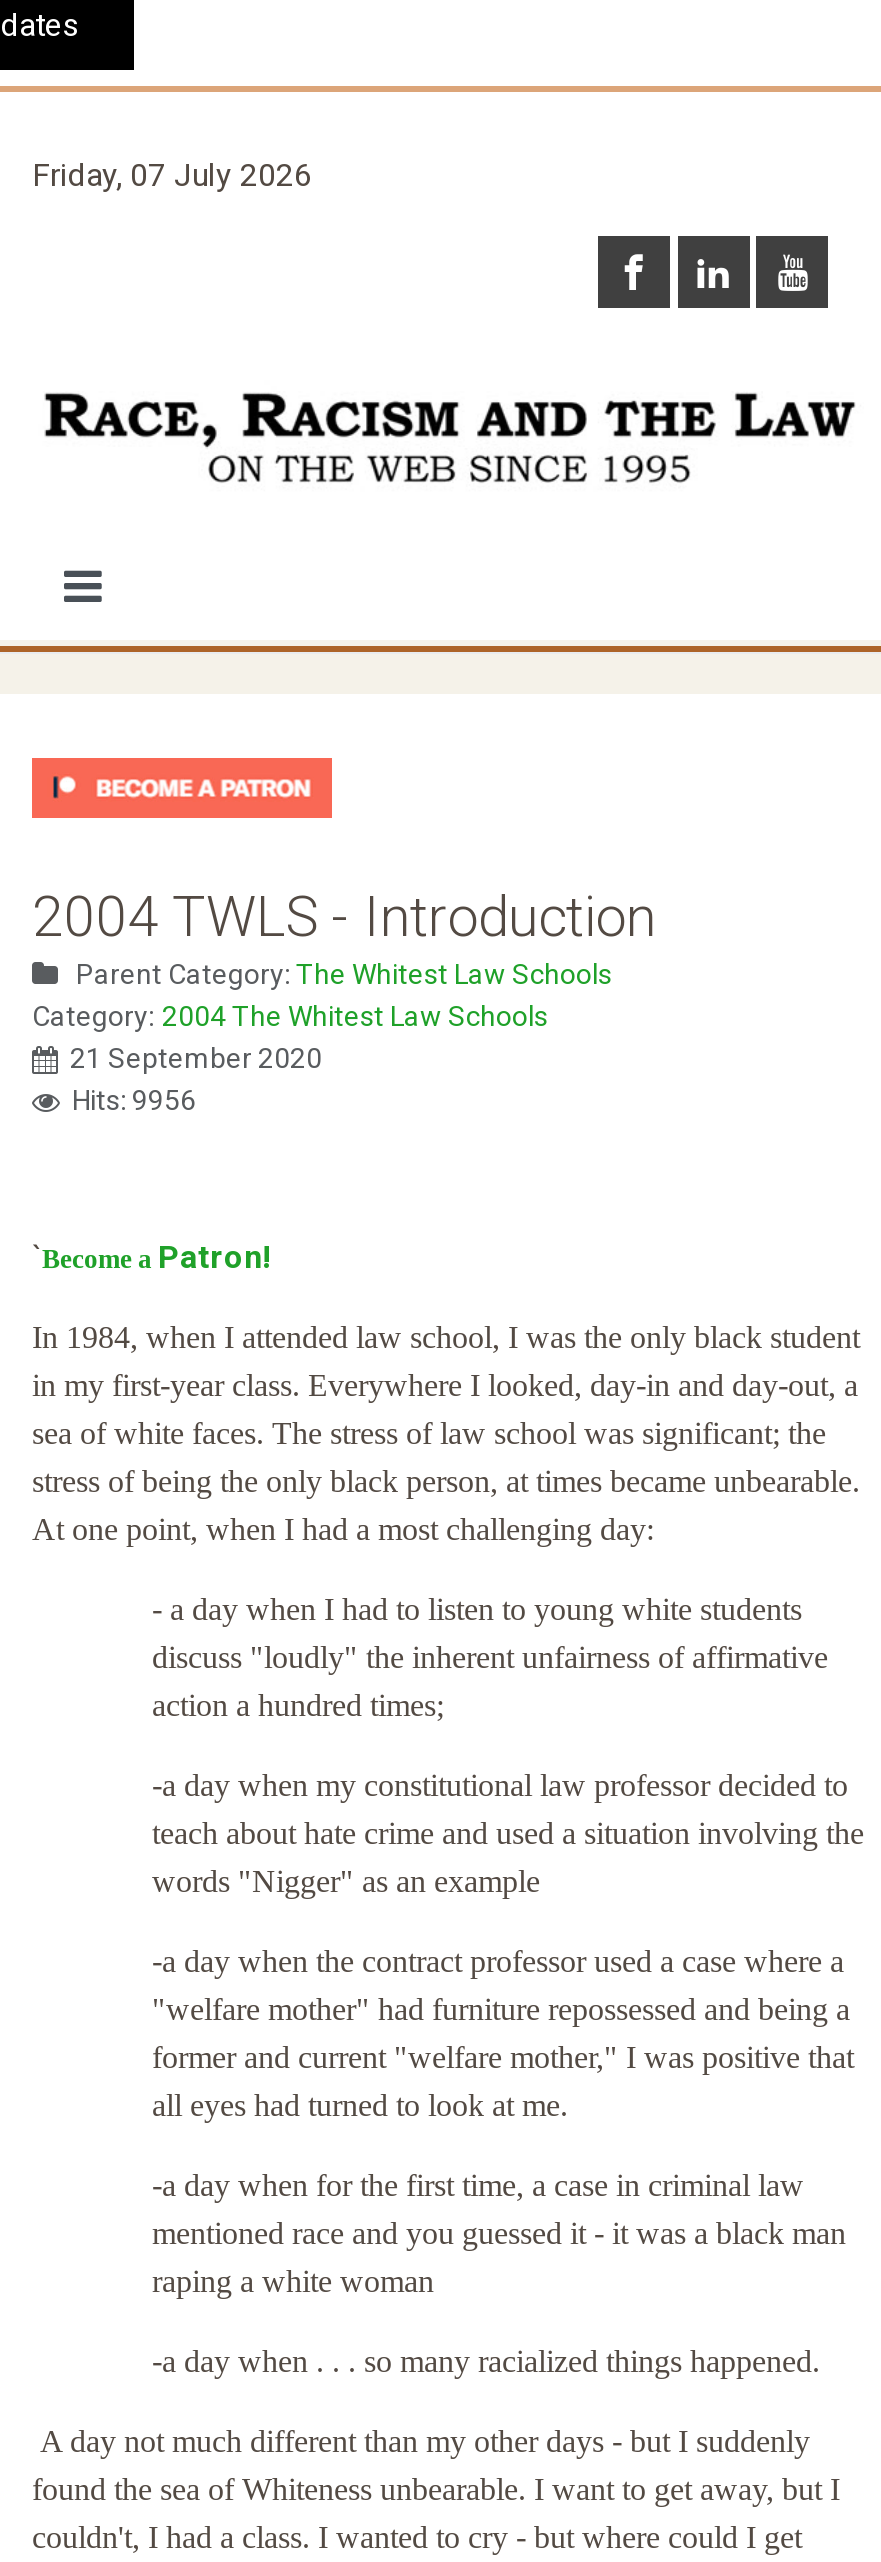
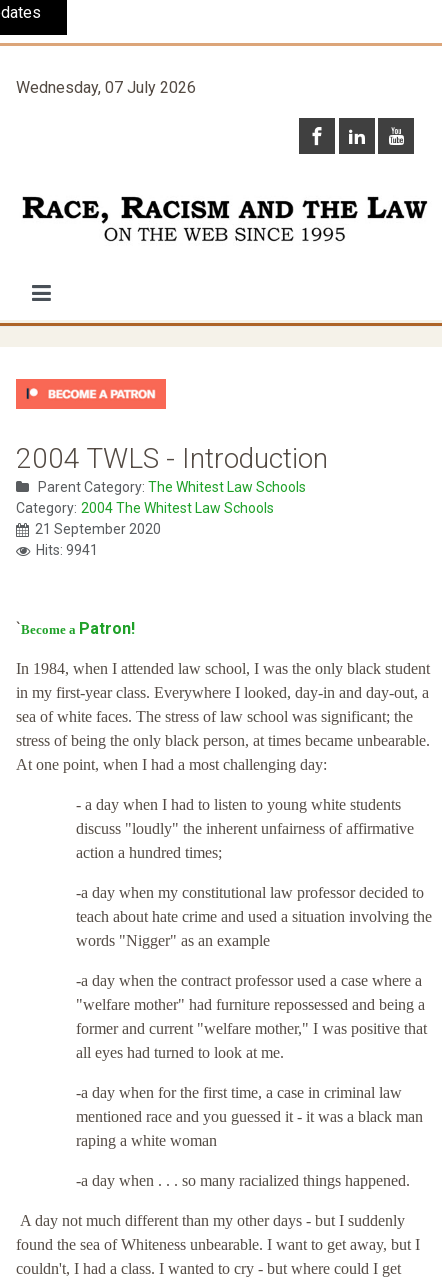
- Friday, 07 July 2026
+ Wednesday, 07 July 2026

- Hits: 9956
+ Hits: 9941
